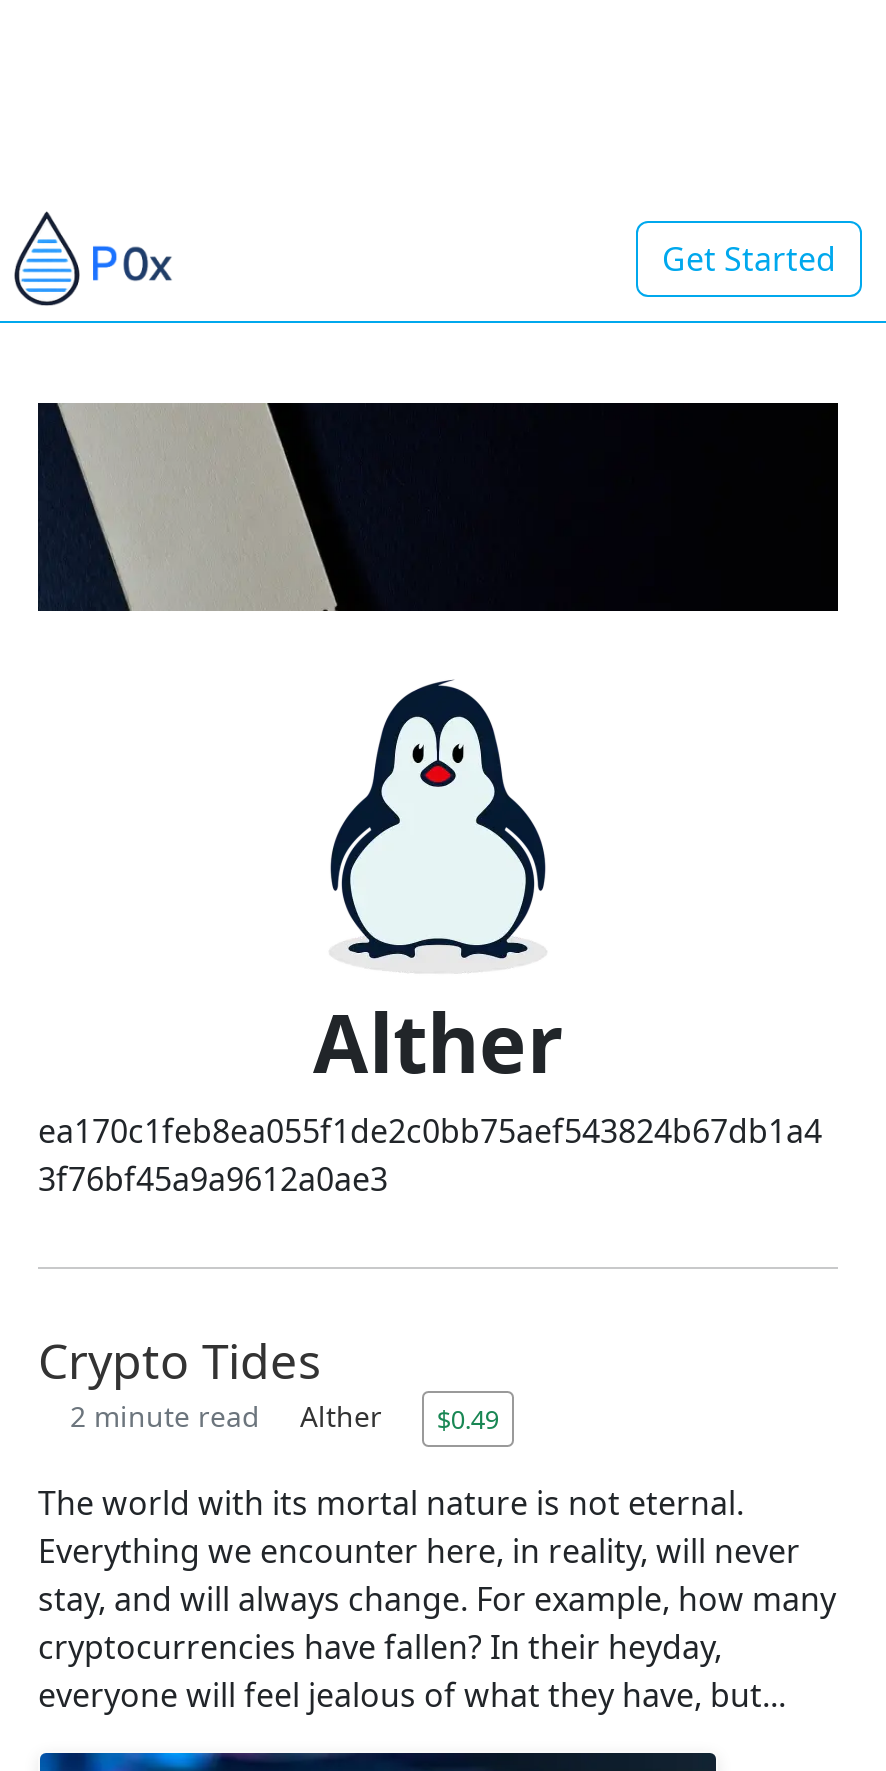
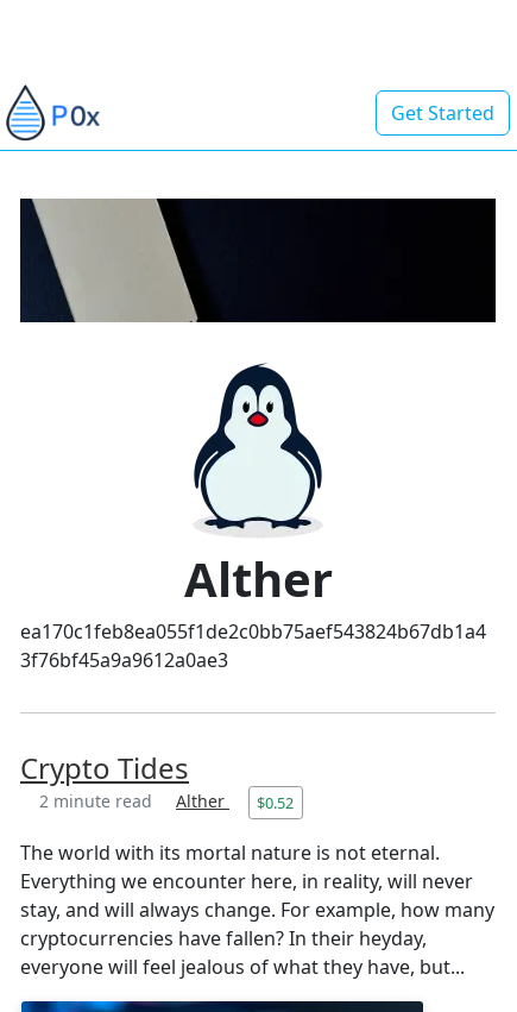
- 2 minute read Alther $0.49
+ 2 minute read Alther $0.52
